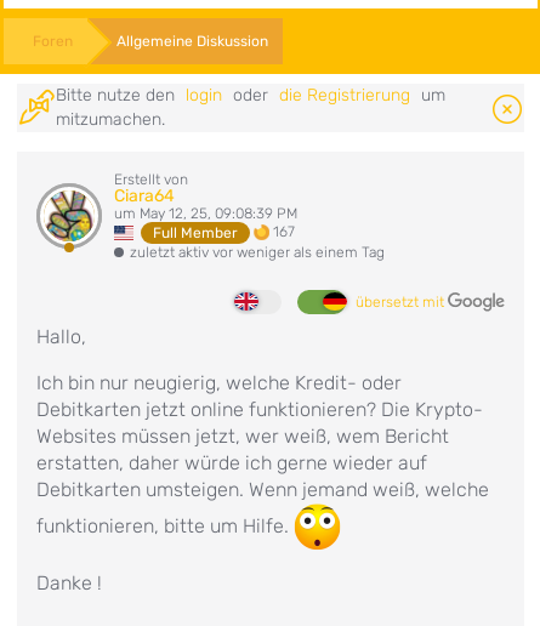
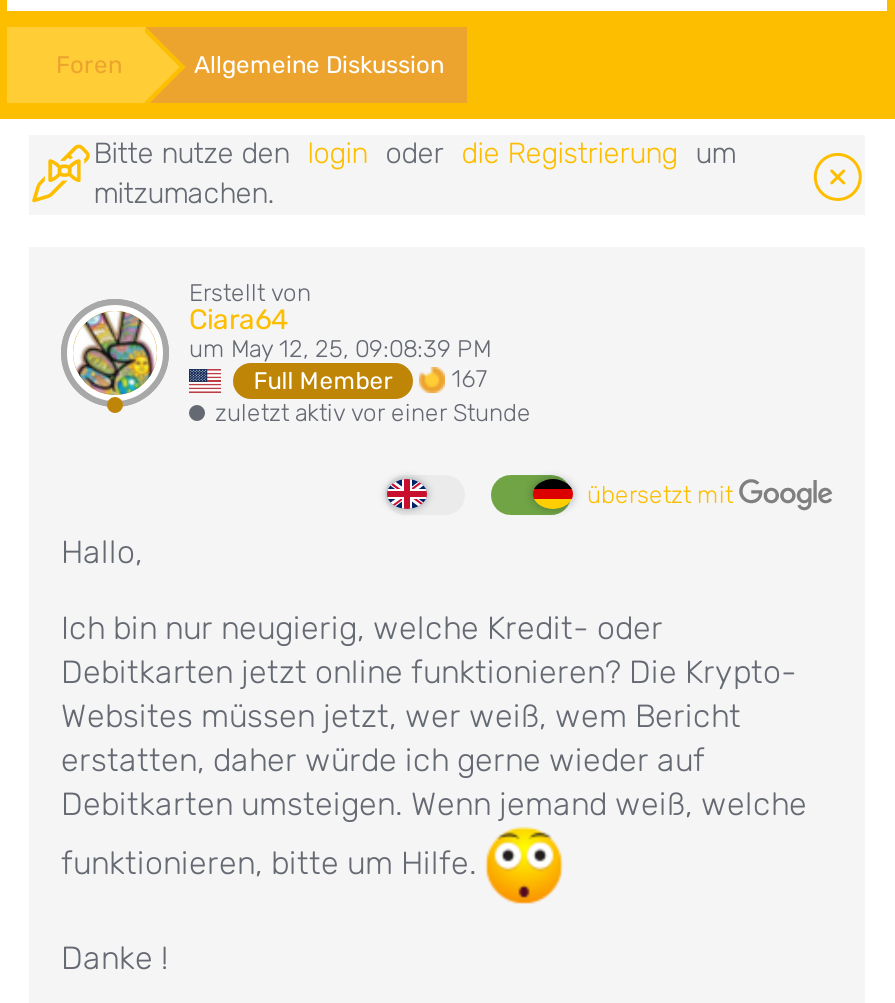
- zuletzt aktiv vor weniger als einem Tag
+ zuletzt aktiv vor einer Stunde
